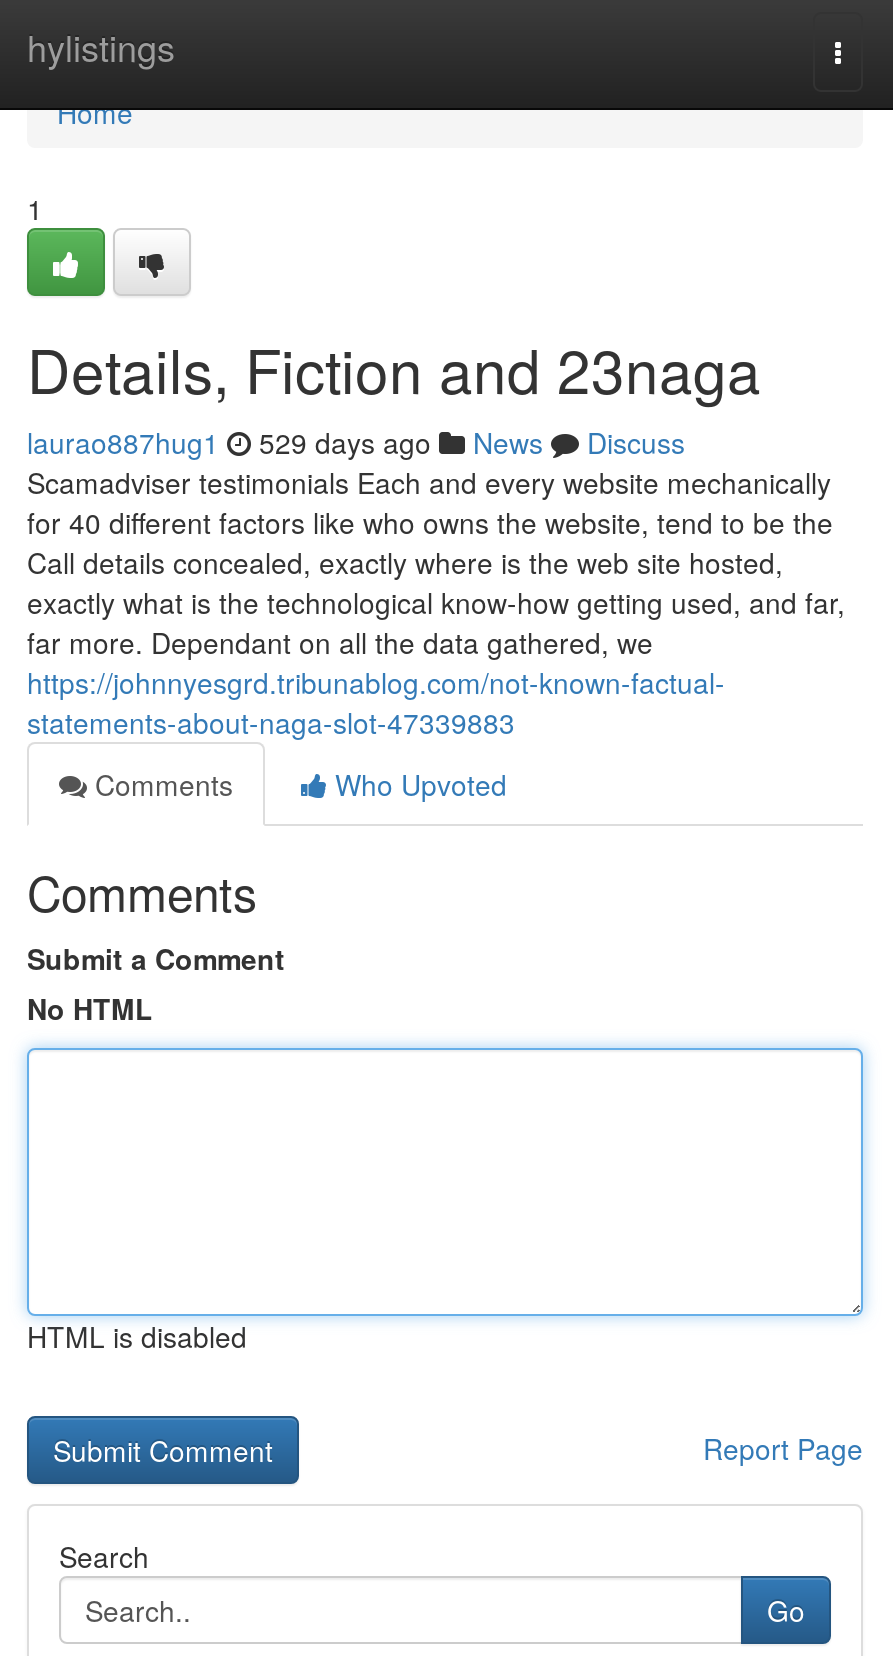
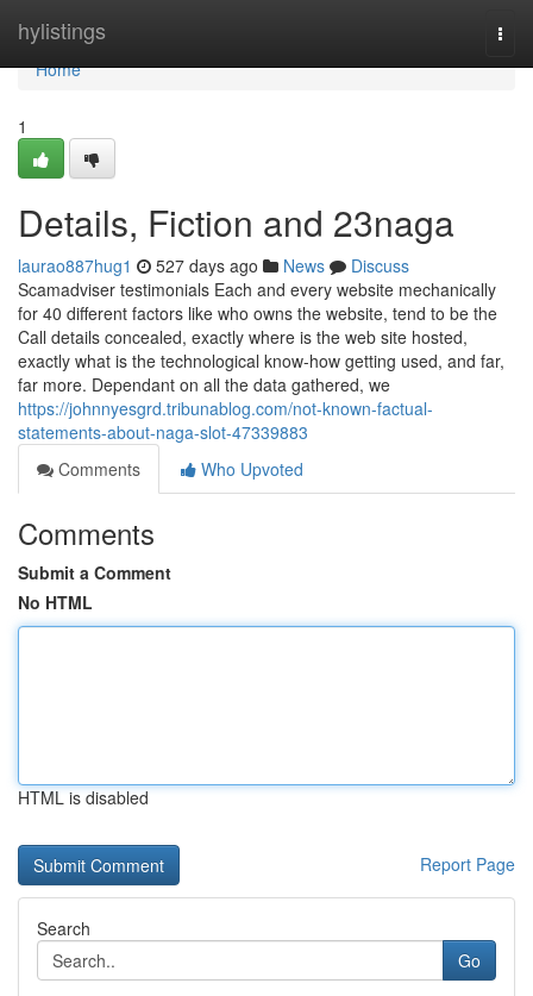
- laurao887hug1 529 days ago News Discuss
+ laurao887hug1 527 days ago News Discuss
